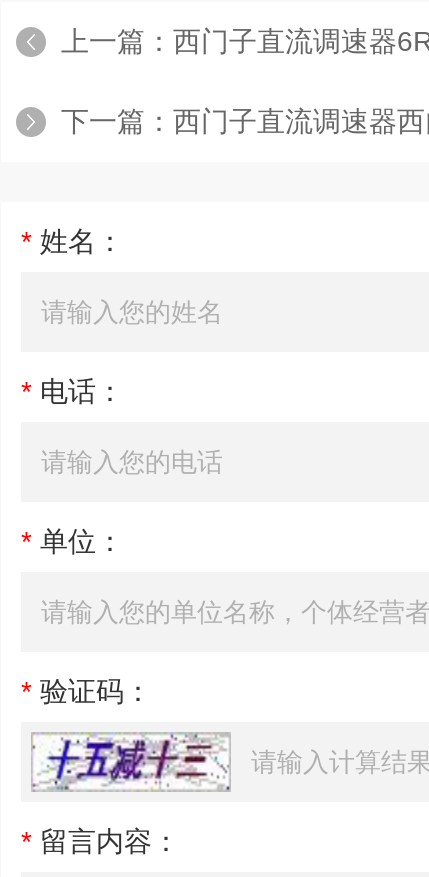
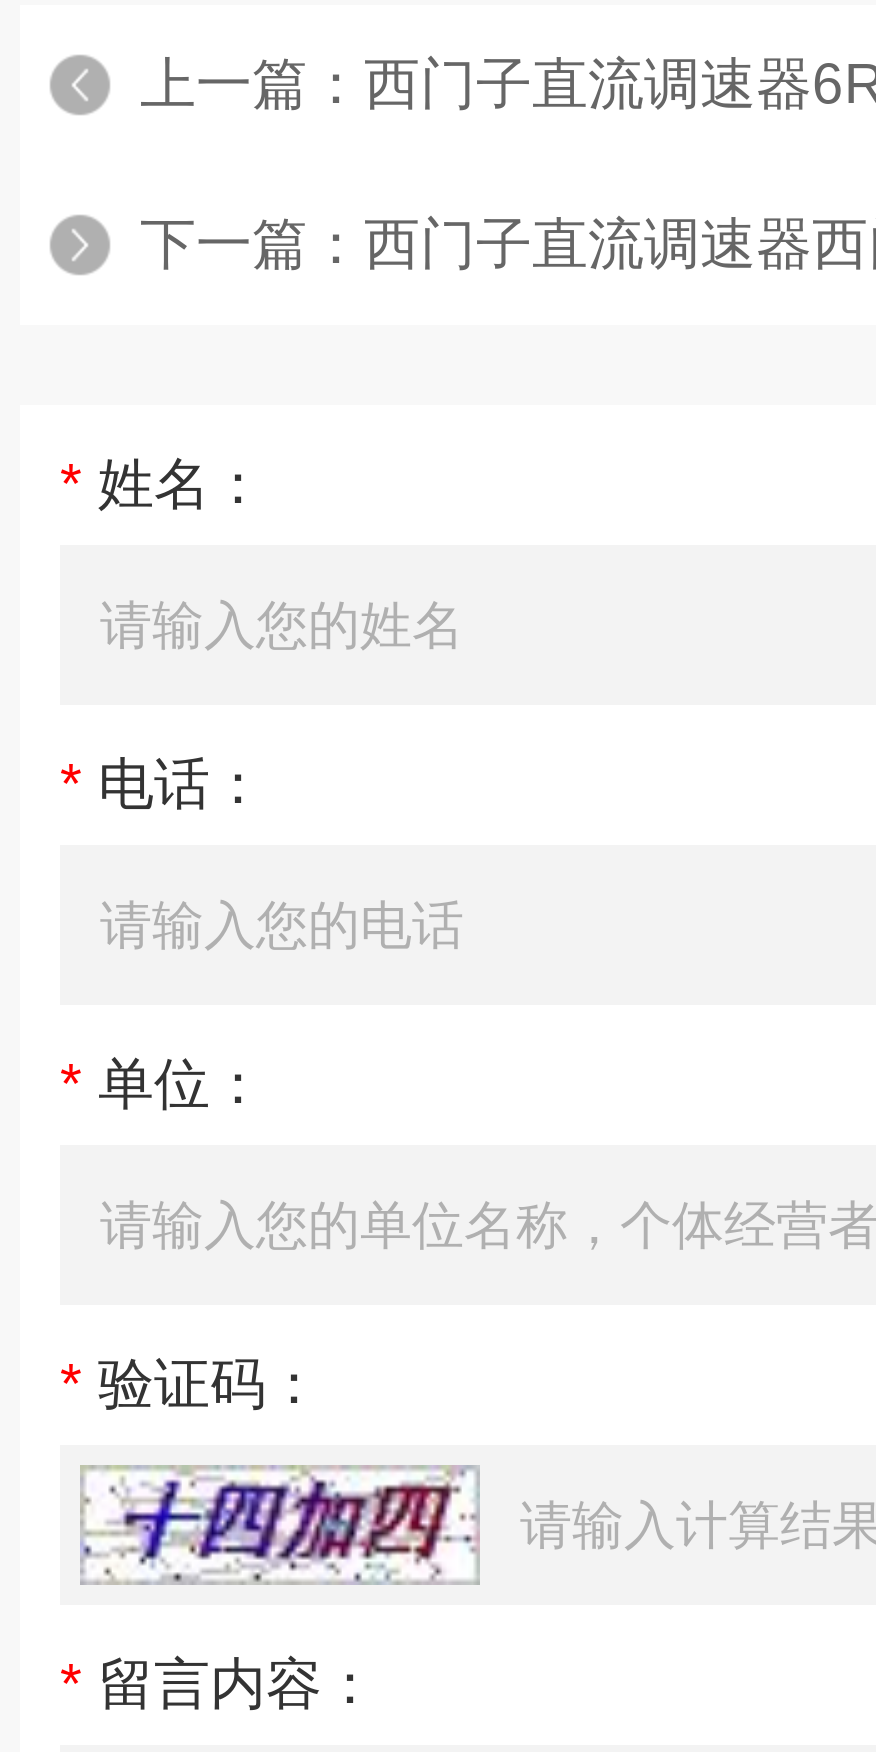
- [image]
+ [image]
